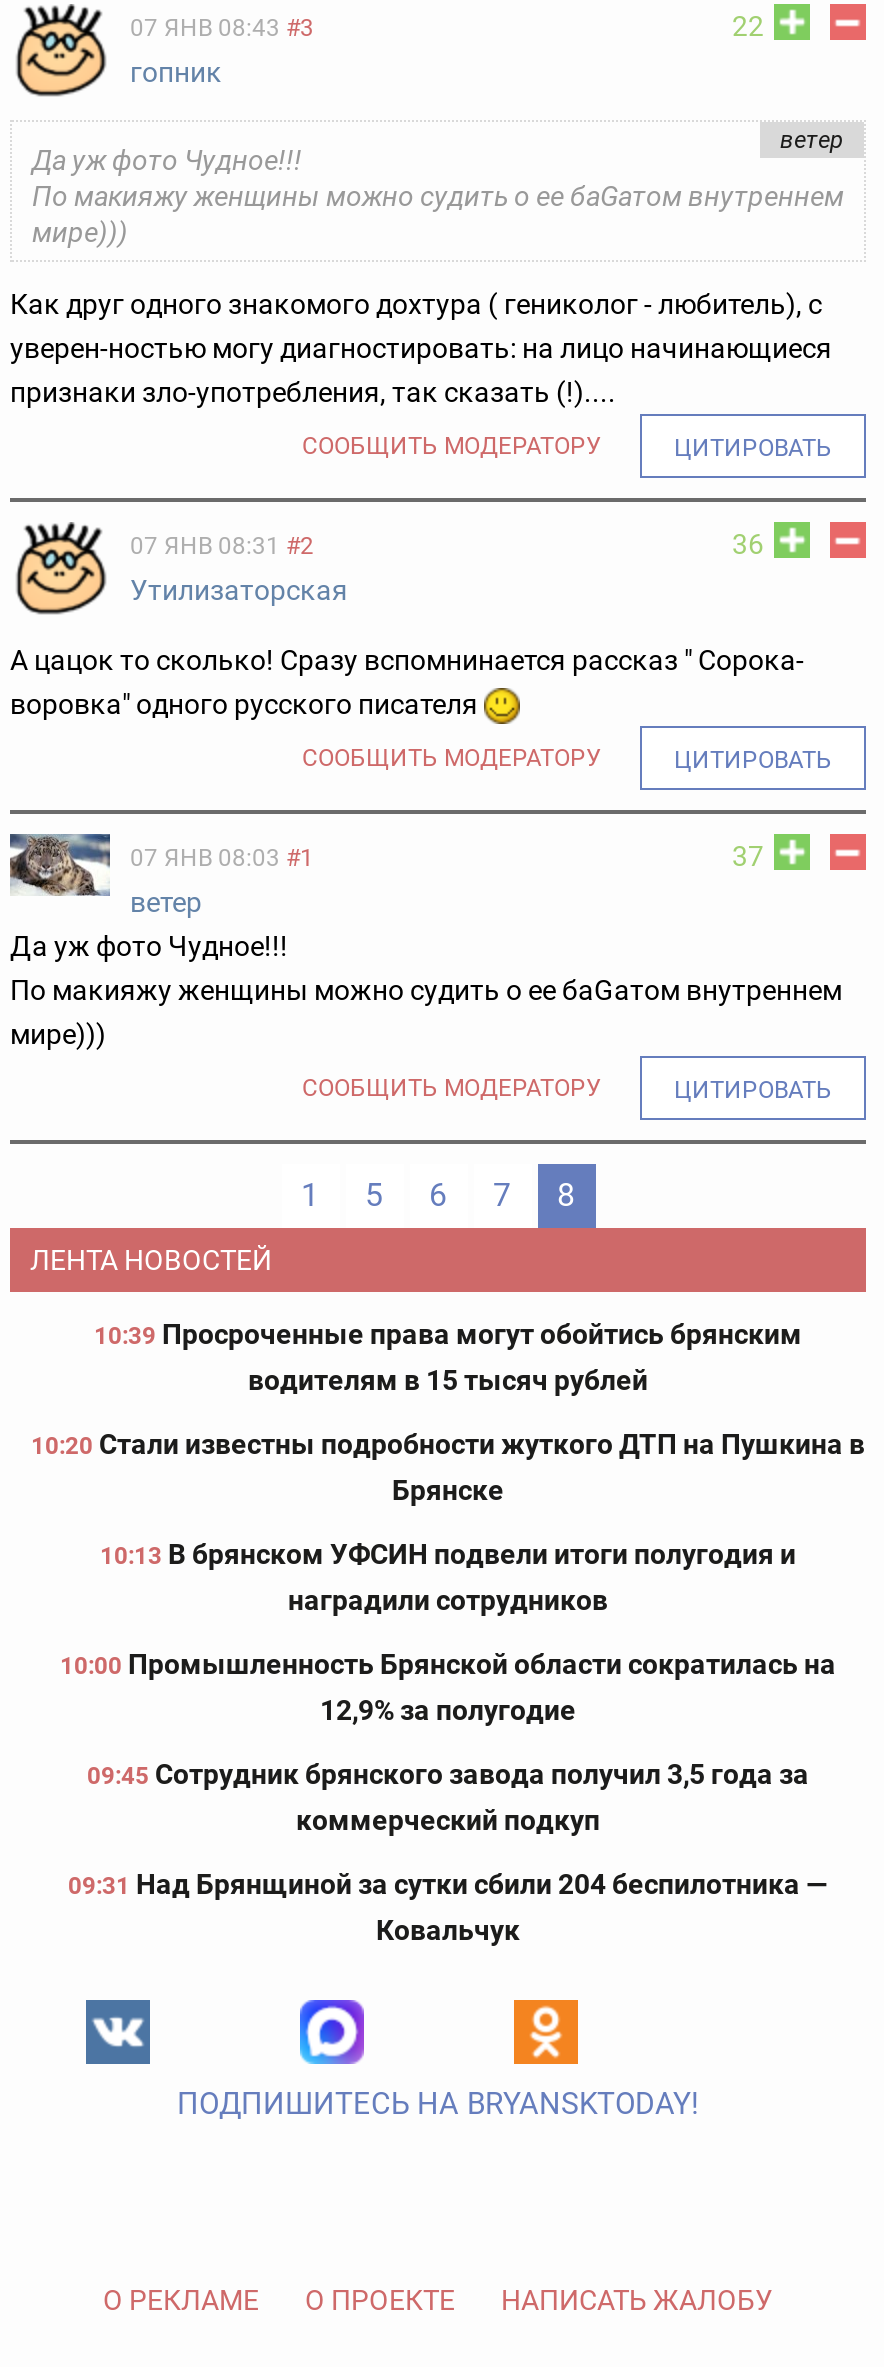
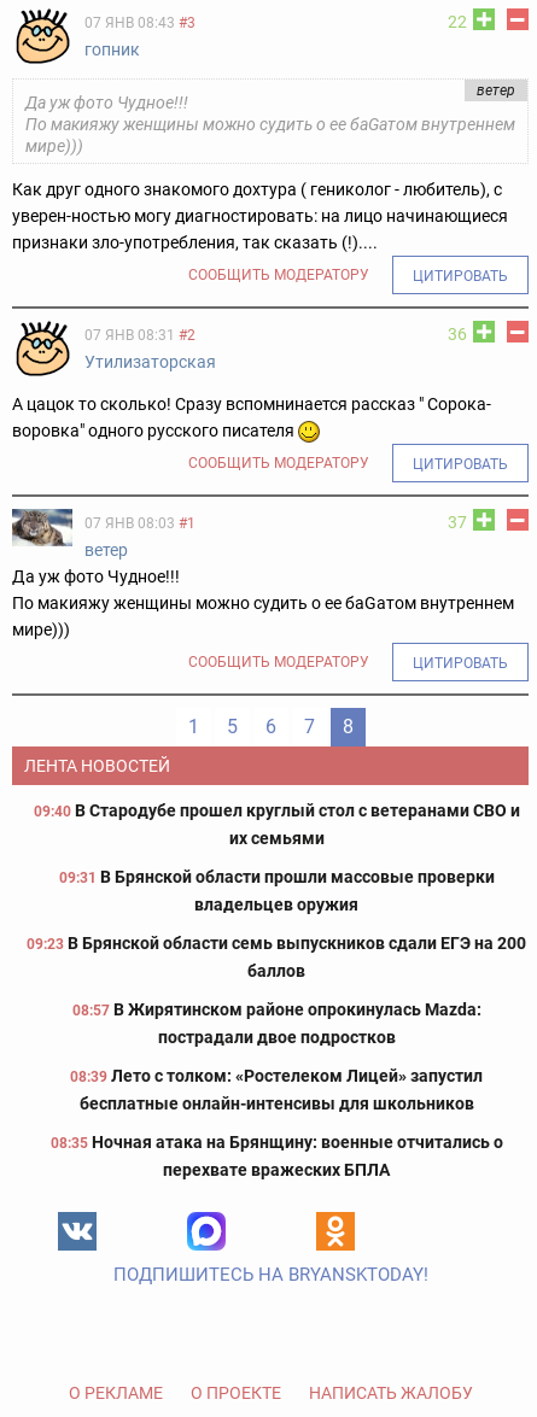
- 10:39 Просроченные права могут обойтись брянским
- водителям в 15 тысяч рублей
+ 09:40 В Стародубе прошел круглый стол с ветеранами СВО и
+ их семьями

- 10:20 Стали известны подробности жуткого ДТП на Пушкина в
- Брянске
+ 09:31 В Брянской области прошли массовые проверки
+ владельцев оружия

- 10:13 В брянском УФСИН подвели итоги полугодия и
- наградили сотрудников
+ 09:23 В Брянской области семь выпускников сдали ЕГЭ на 200
+ баллов

- 10:00 Промышленность Брянской области сократилась на
- 12,9% за полугодие
+ 08:57 В Жирятинском районе опрокинулась Mazda:
+ пострадали двое подростков

- 09:45 Сотрудник брянского завода получил 3,5 года за
- коммерческий подкуп
+ 08:39 Лето с толком: «Ростелеком Лицей» запустил
+ бесплатные онлайн-интенсивы для школьников

- 09:31 Над Брянщиной за сутки сбили 204 беспилотника —
- Ковальчук
+ 08:35 Ночная атака на Брянщину: военные отчитались о
+ перехвате вражеских БПЛА
